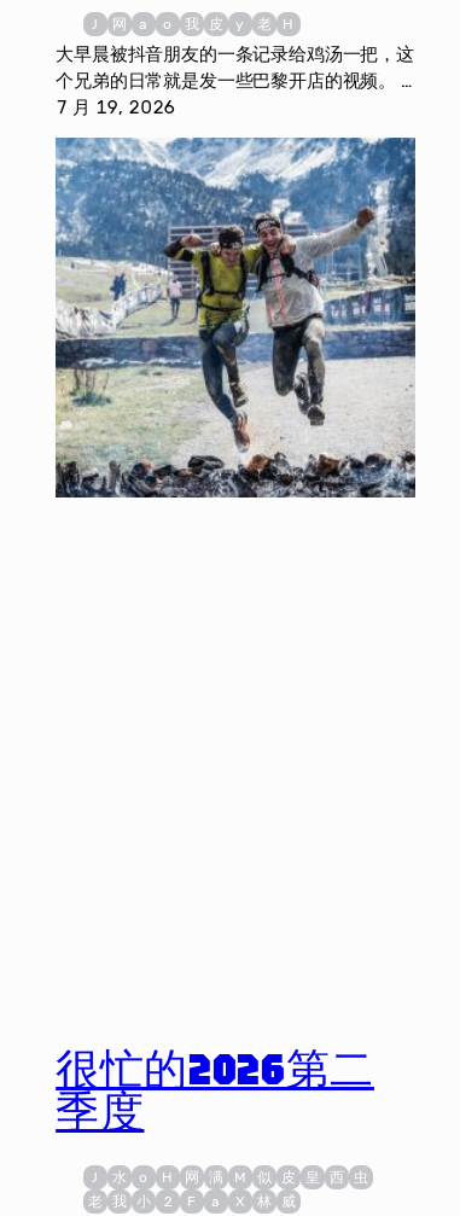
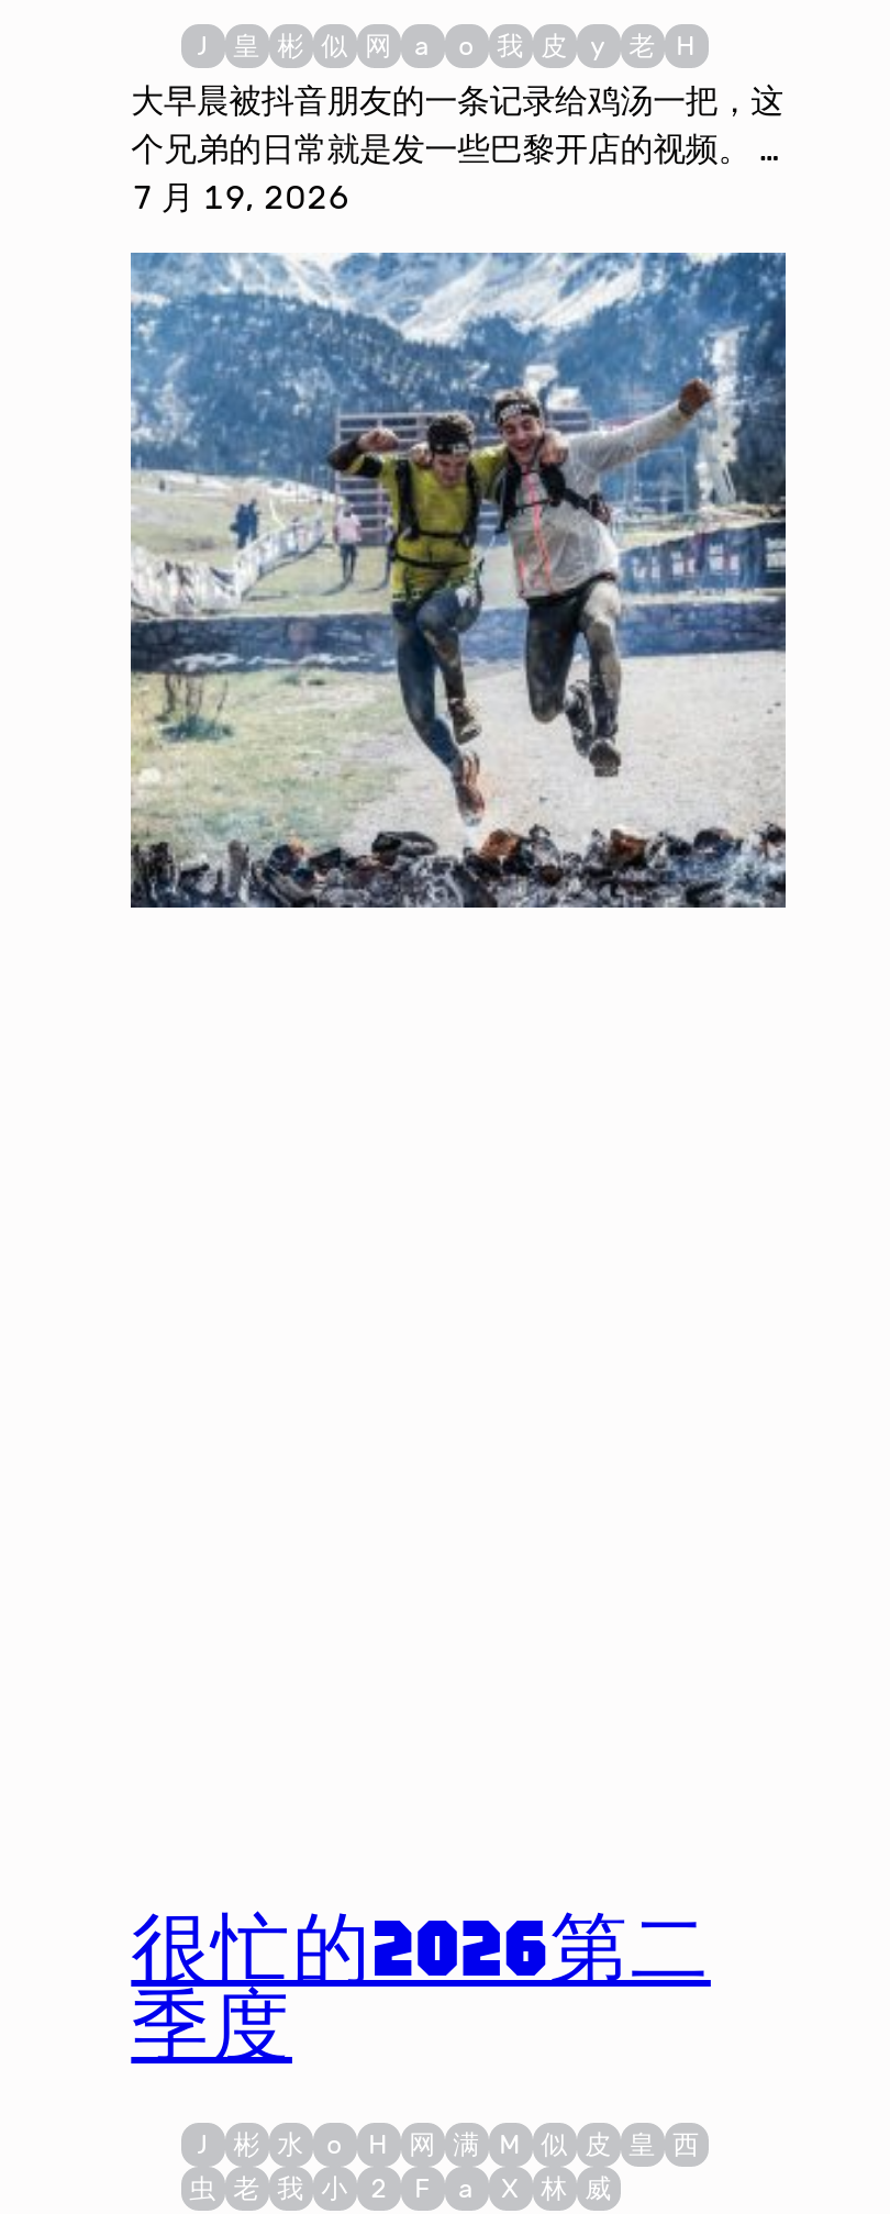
- 网
+ 皇 彬 似 网

- 水
+ 彬 水
